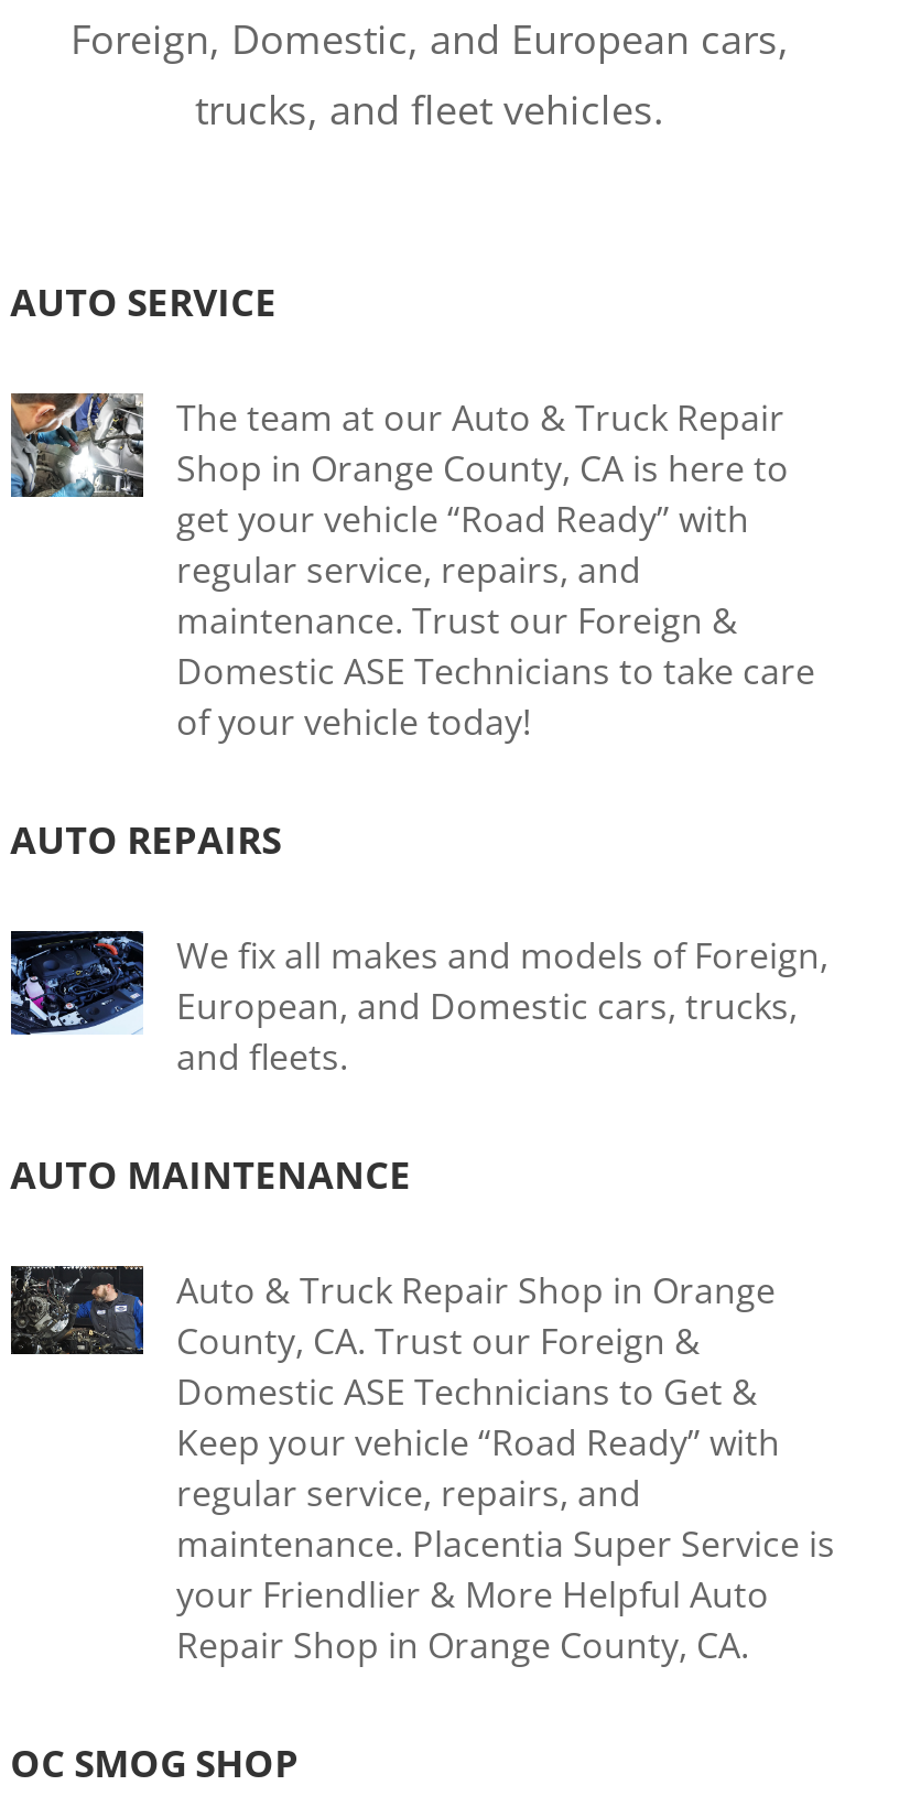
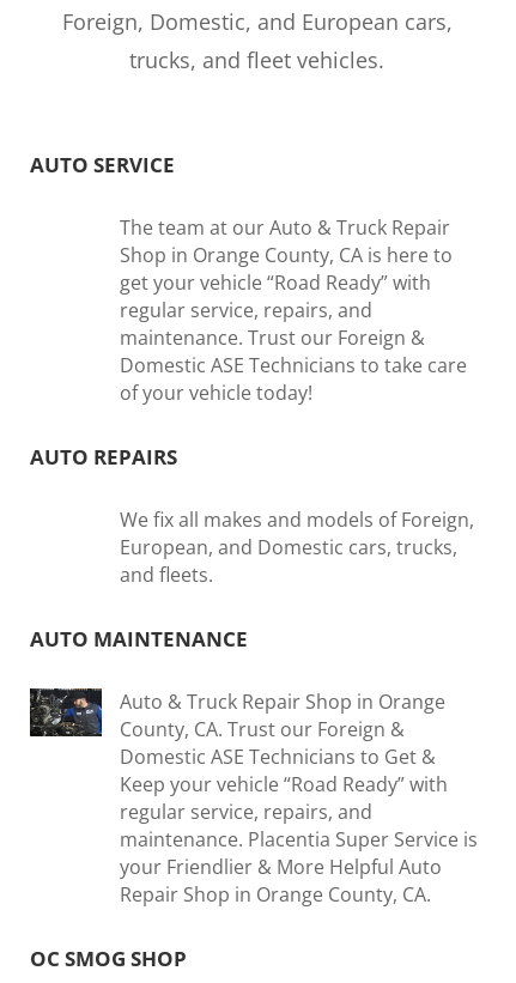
- [image]

- [image]
